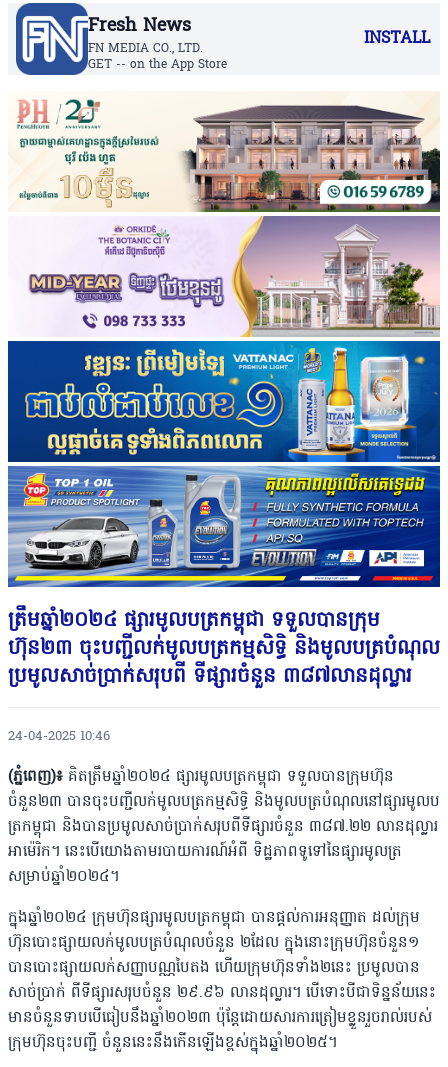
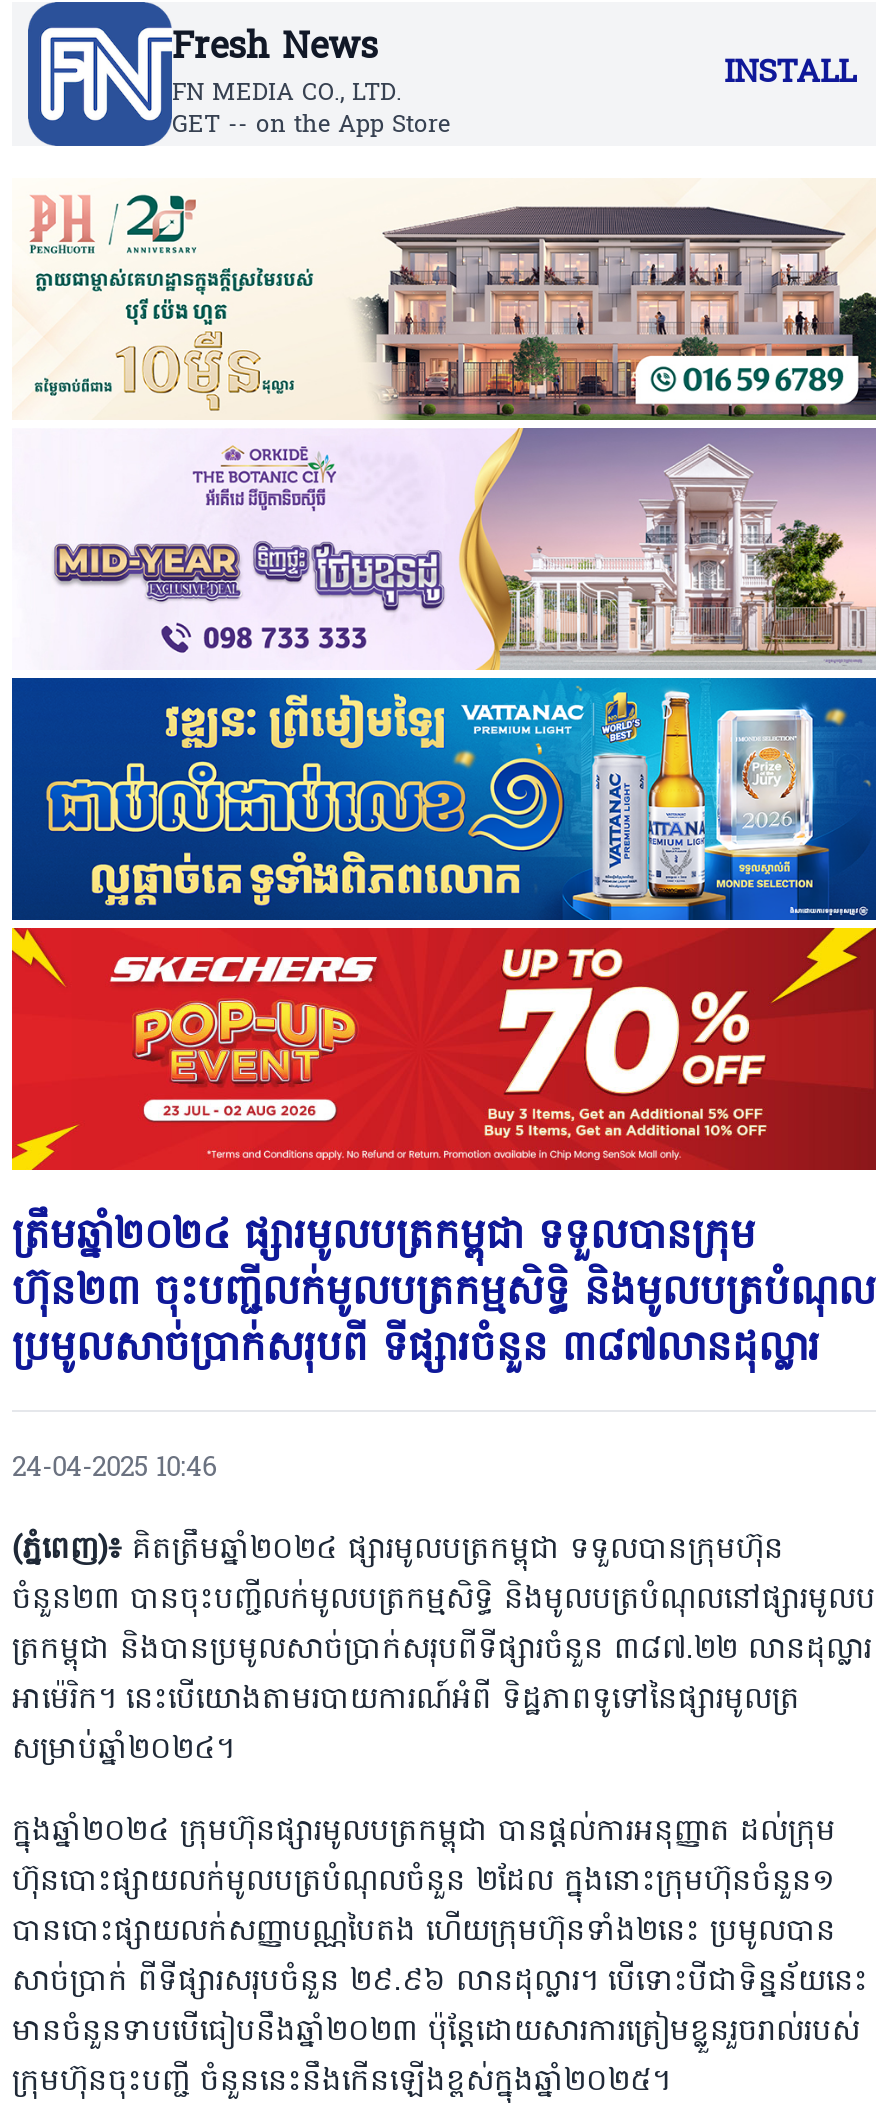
- [image]
+ [image]
